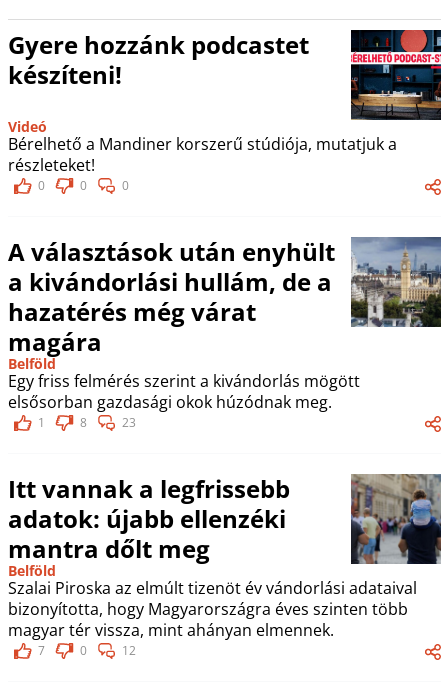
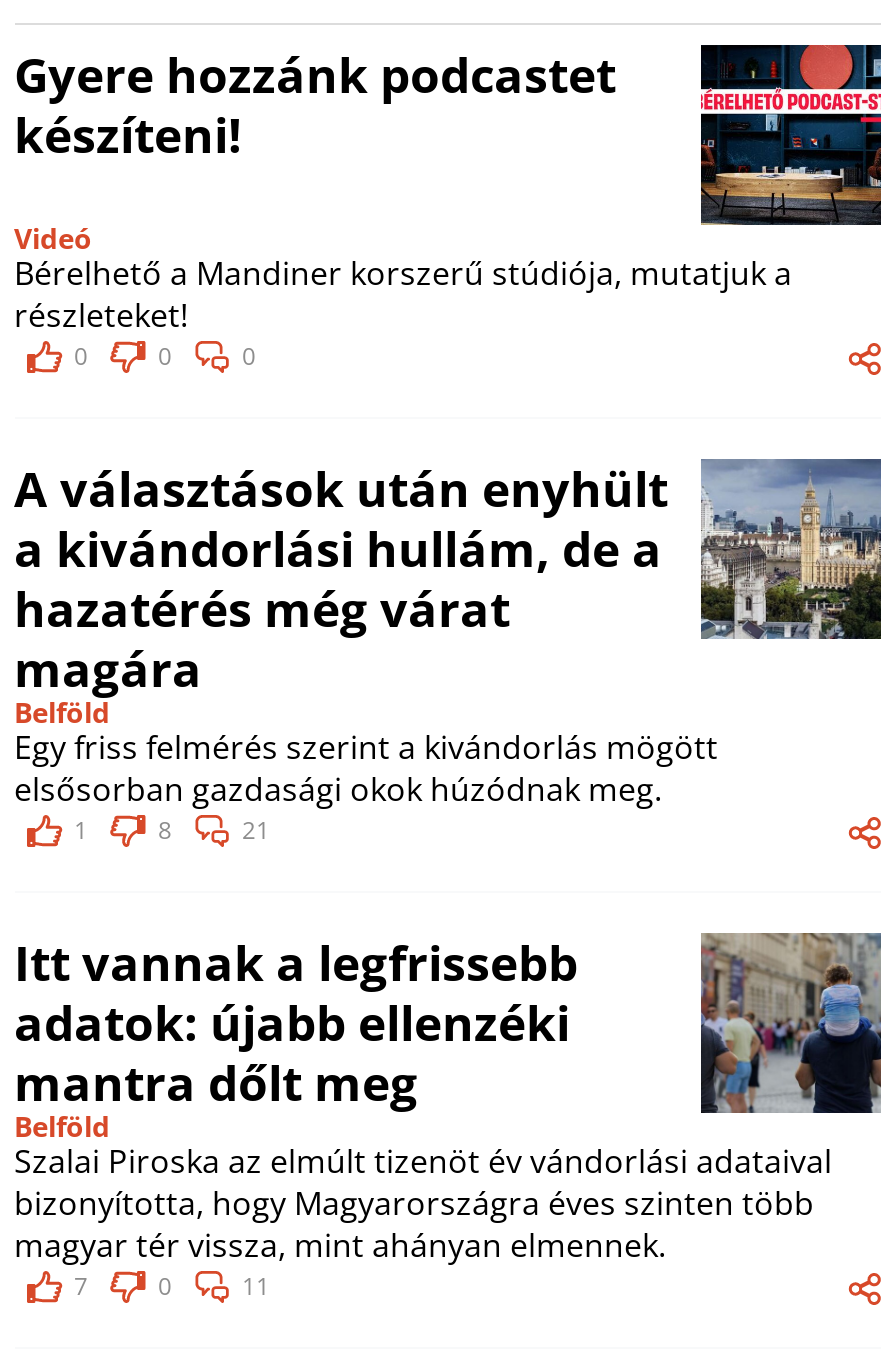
- 23
+ 21

- 12
+ 11
